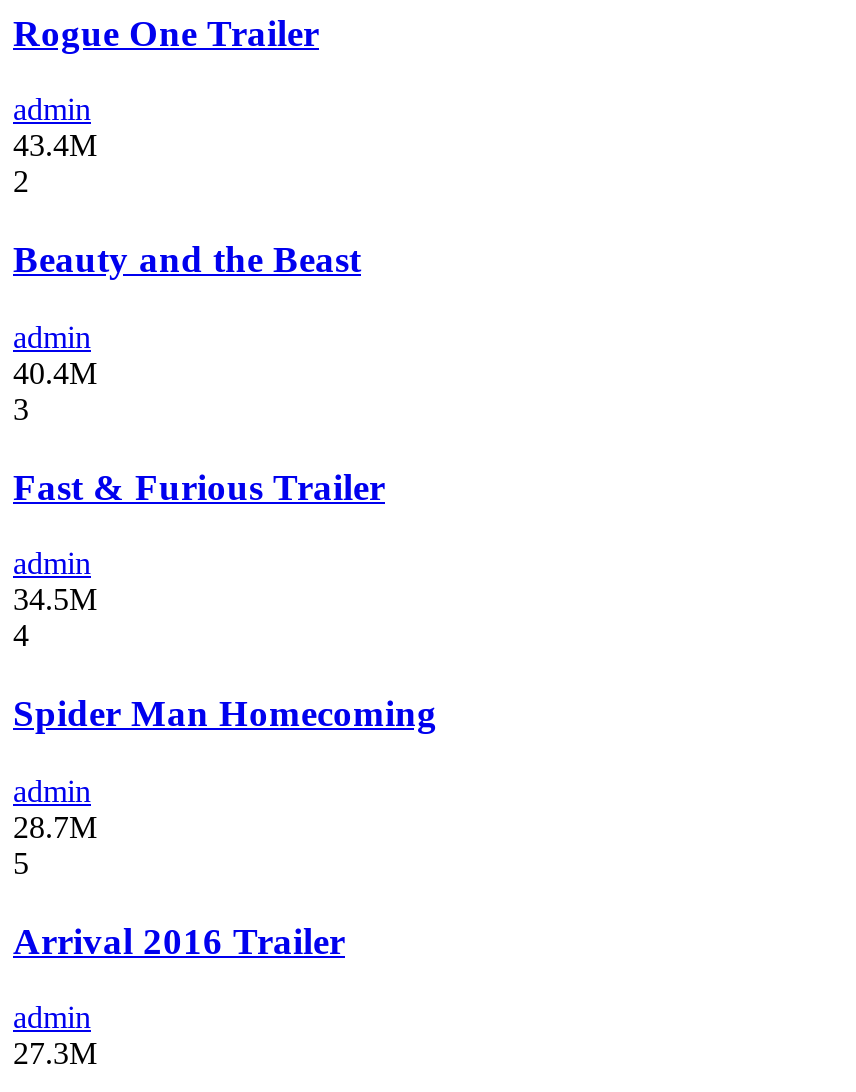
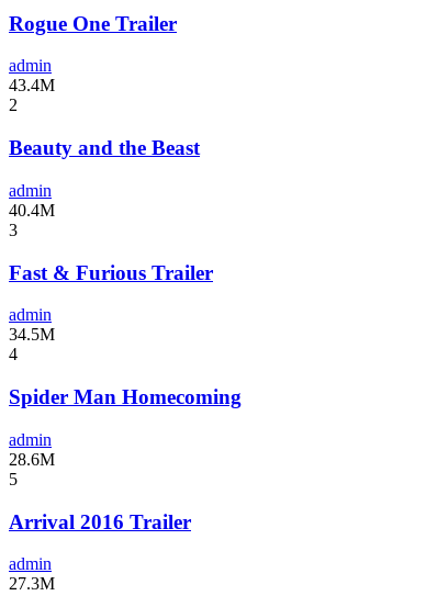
- 28.7M
+ 28.6M
